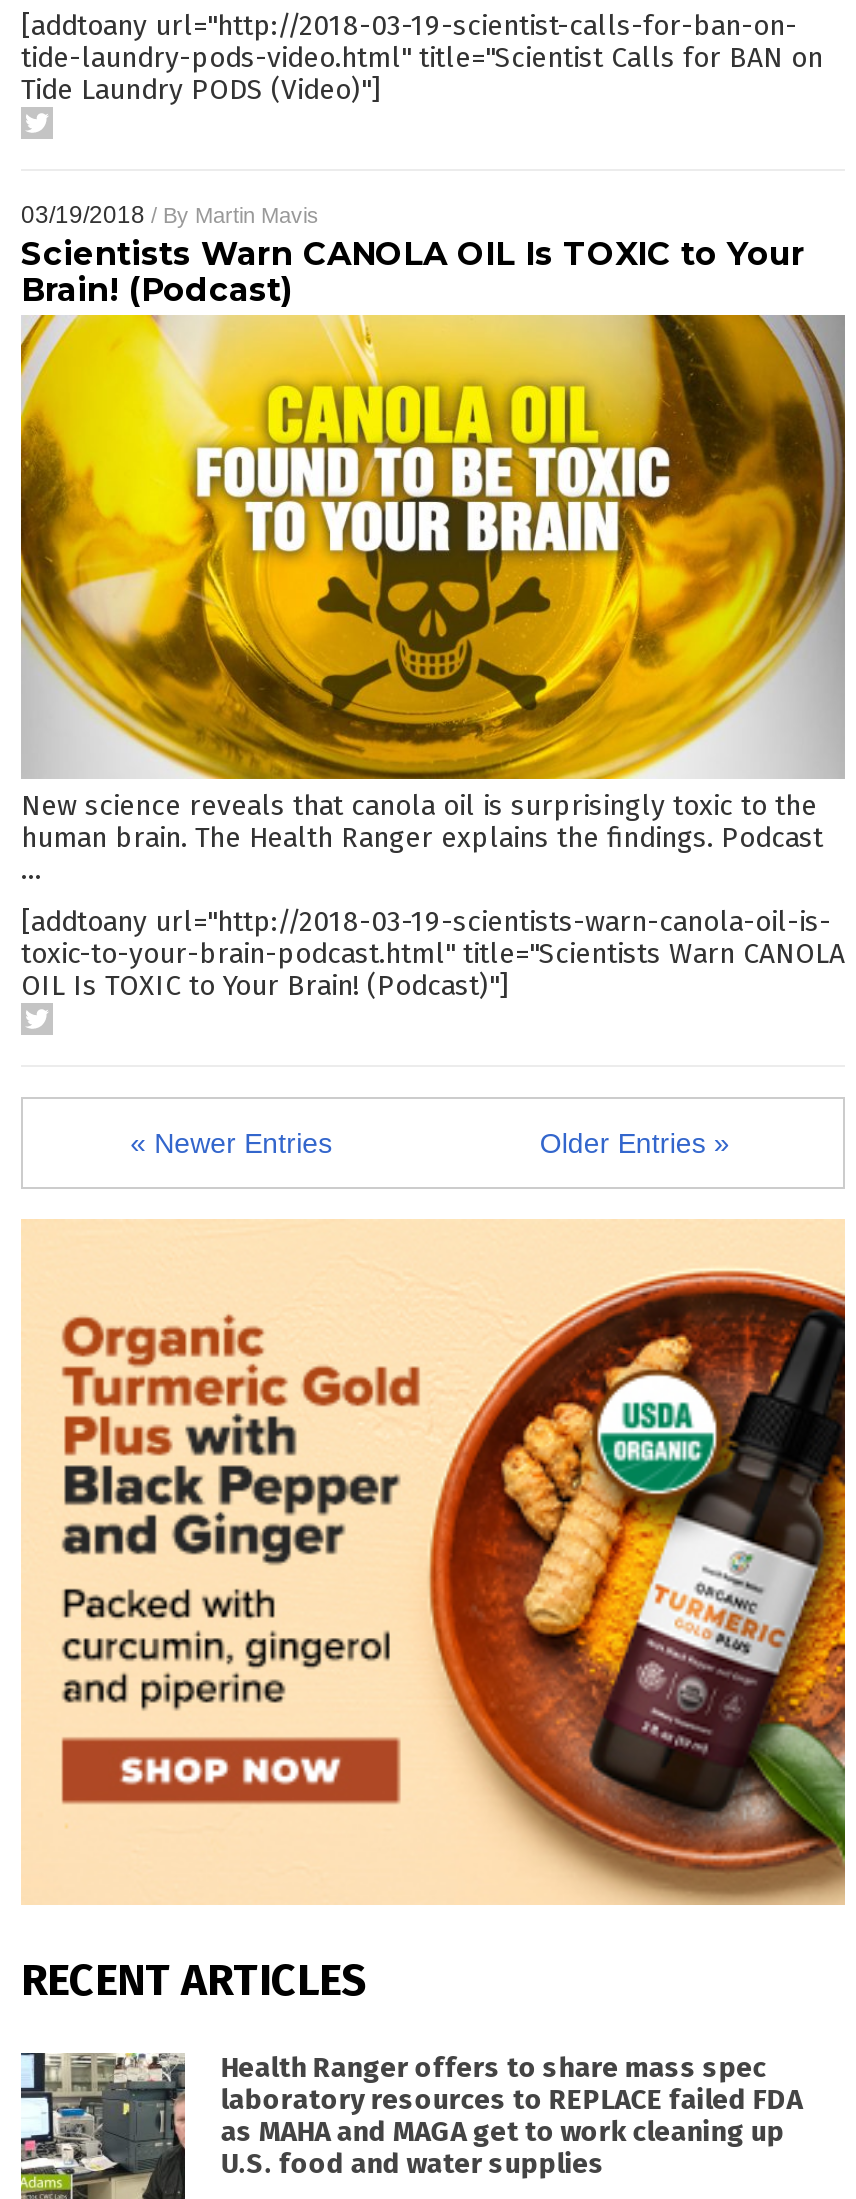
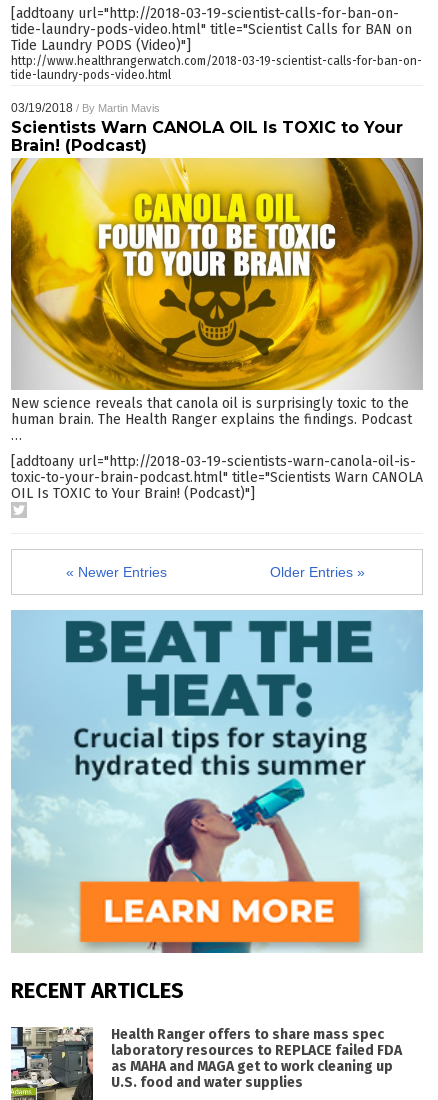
+ http://www.healthrangerwatch.com/2018-03-19-scientist-calls-for-ban-on-
+ tide-laundry-pods-video.html

- [image]
+ [image]
